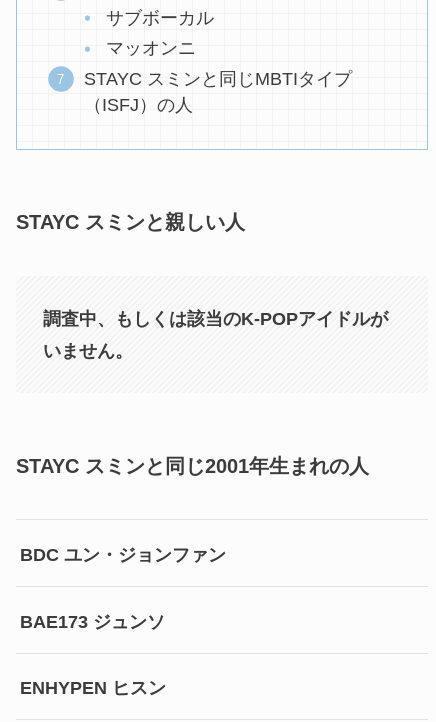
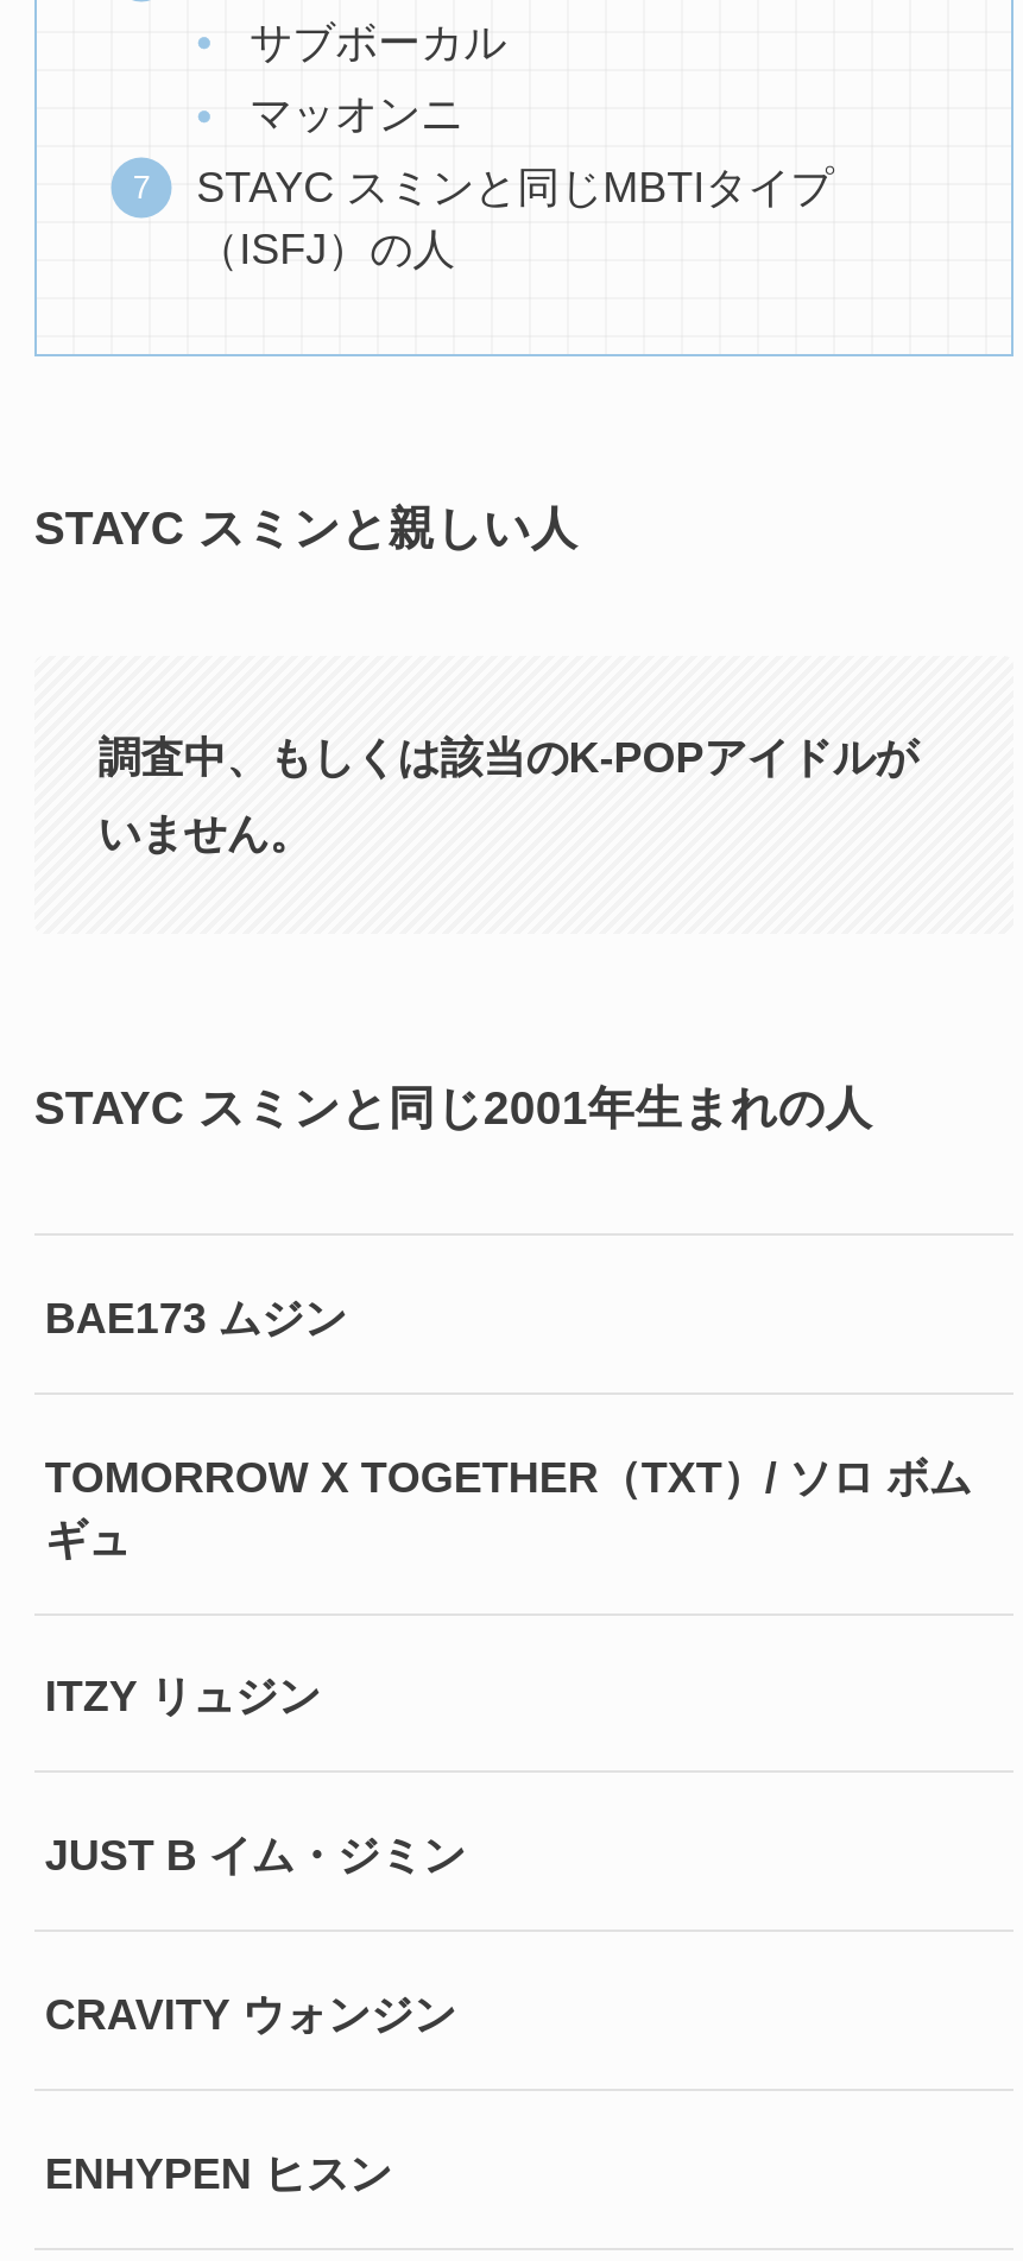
- BDC ユン・ジョンファン
- BAE173 ジュンソ
+ BAE173 ムジン
+ TOMORROW X TOGETHER（TXT）/ ソロ ボム
+ ギュ
+ ITZY リュジン
+ JUST B イム・ジミン
+ CRAVITY ウォンジン
